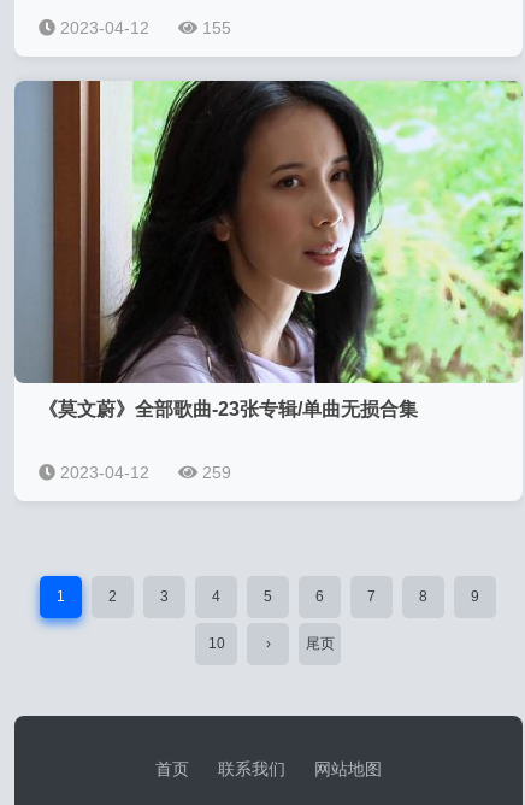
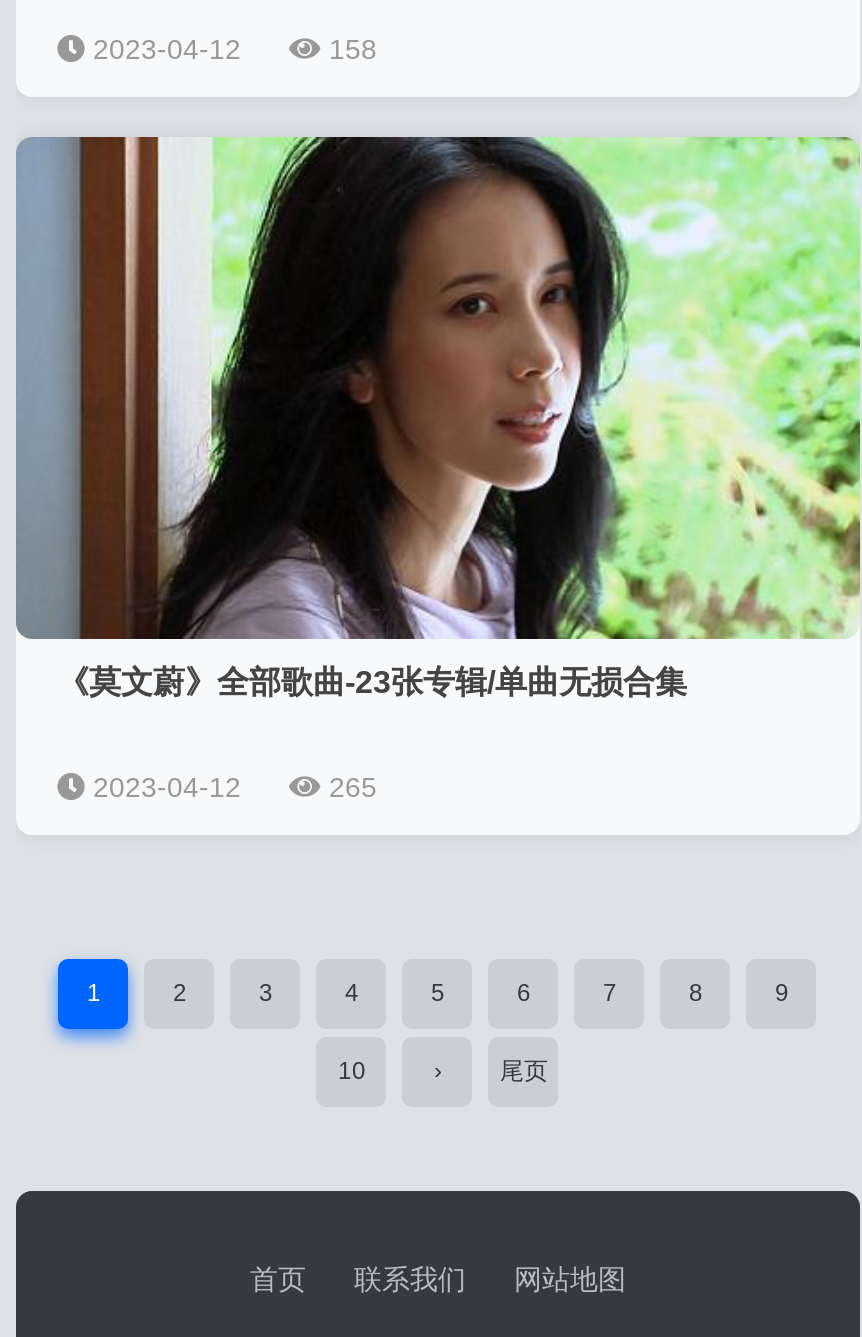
- 155
+ 158

- 259
+ 265
